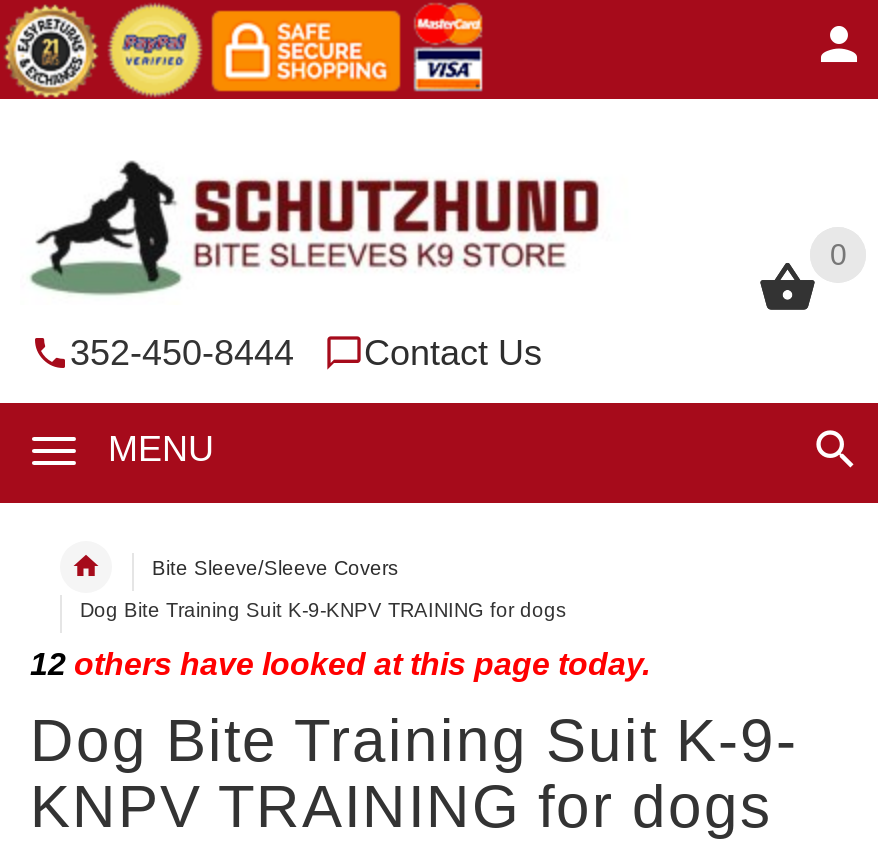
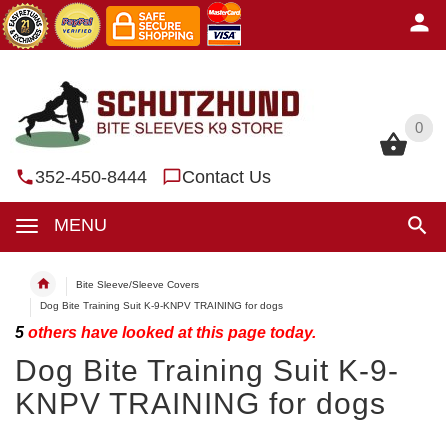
- 12 others have looked at this page today.
+ 5 others have looked at this page today.
